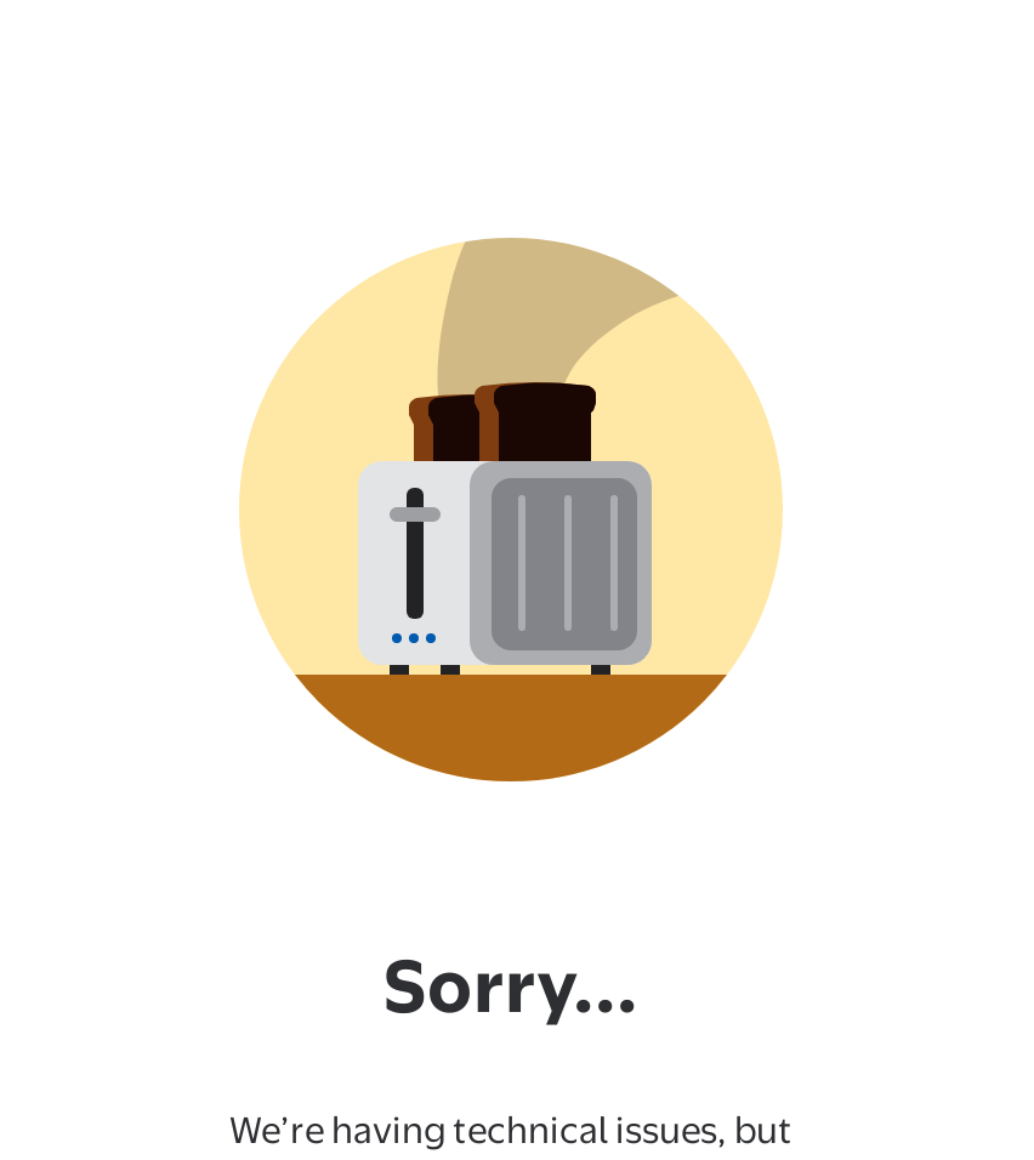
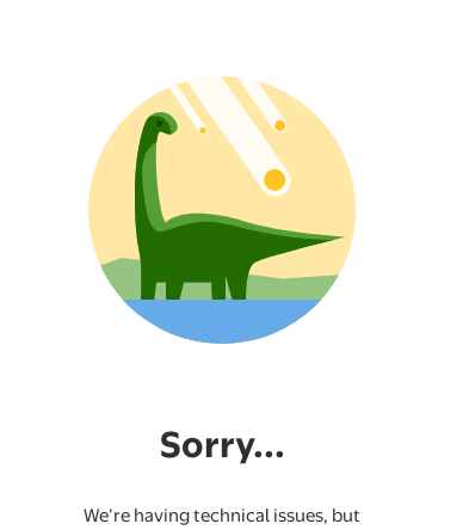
- [image]
+ [image]
